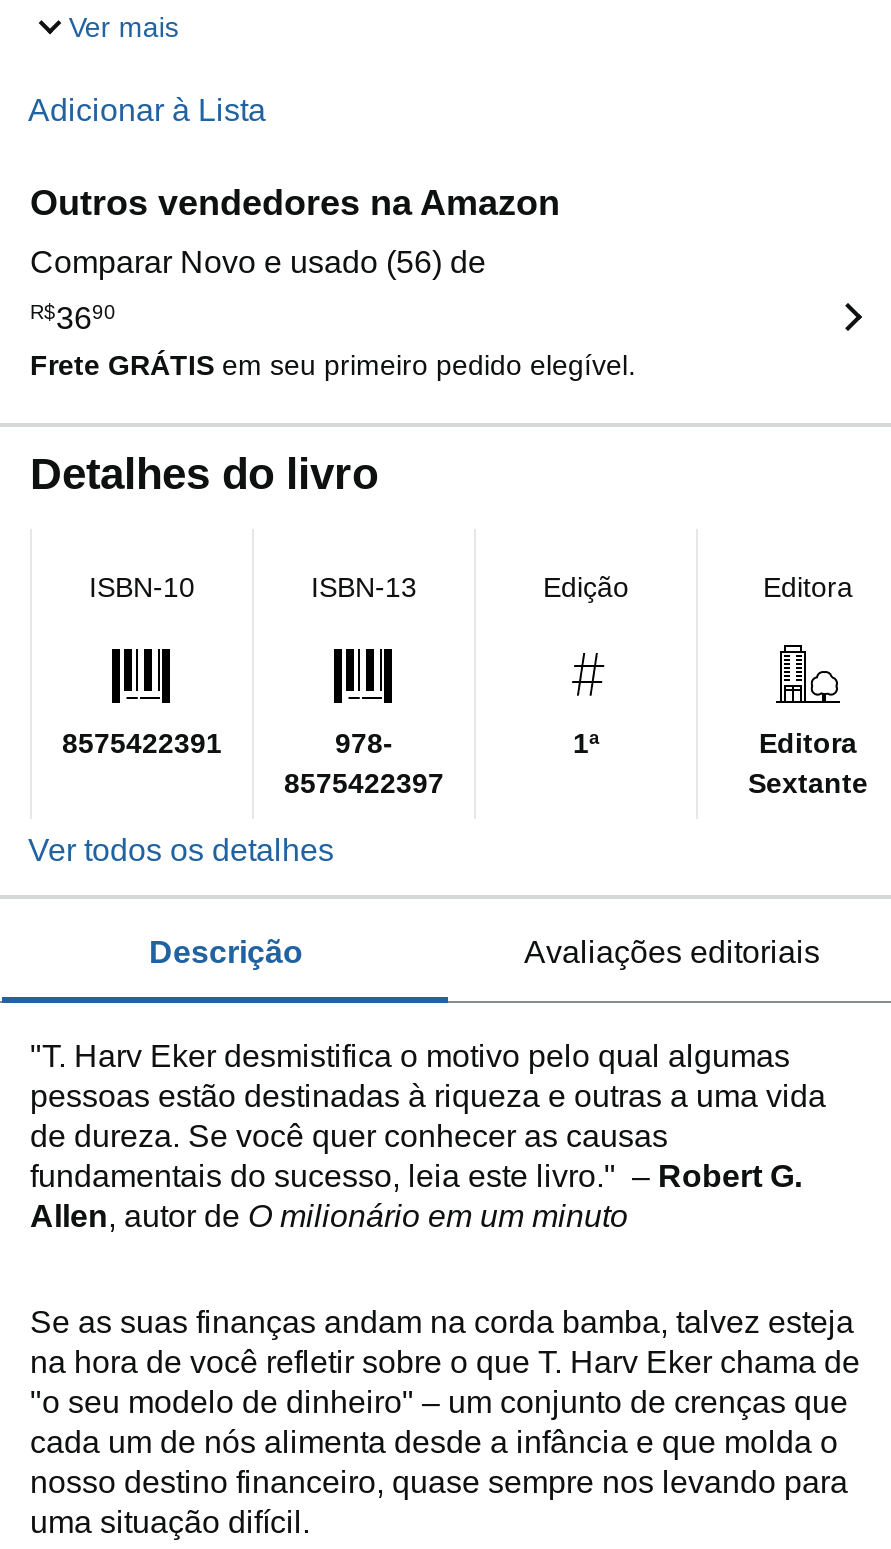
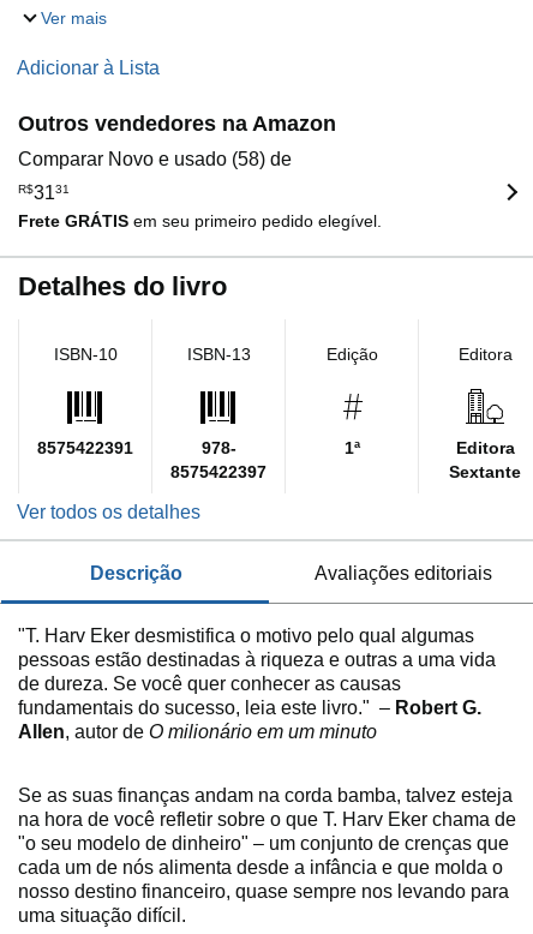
- Comparar Novo e usado (56) de
+ Comparar Novo e usado (58) de

- R$3690
+ R$3131
